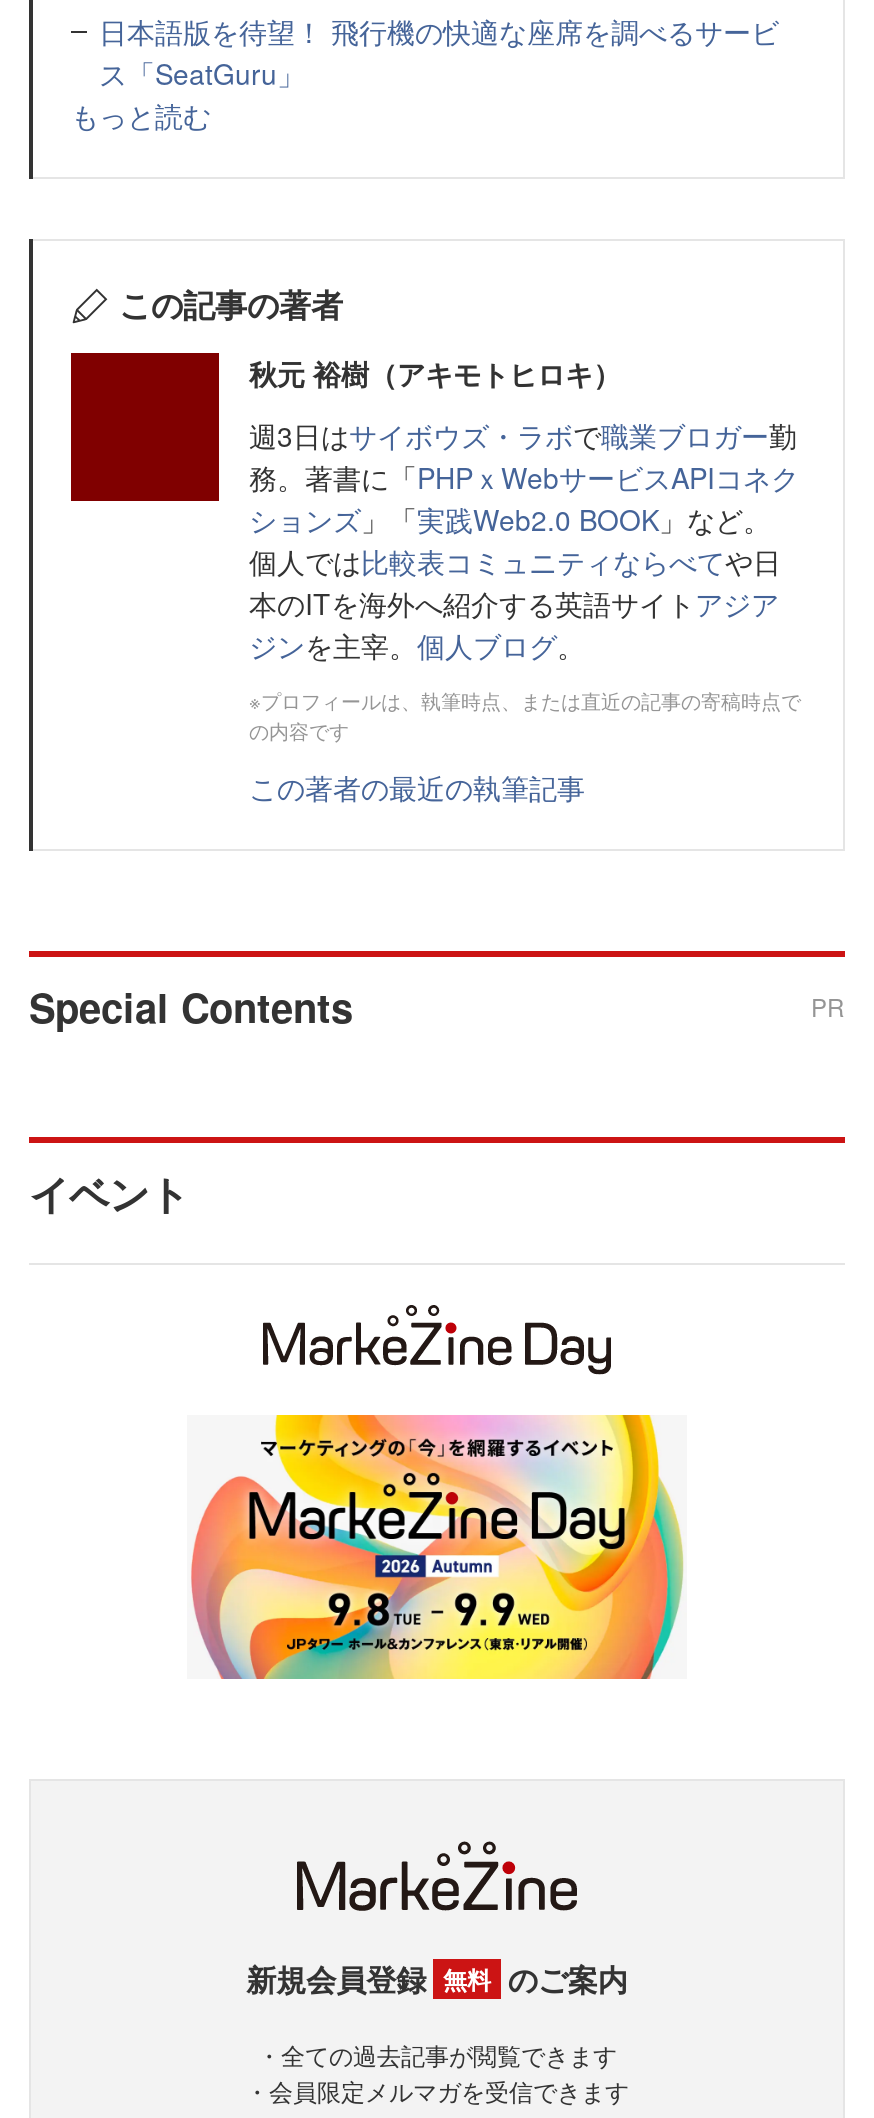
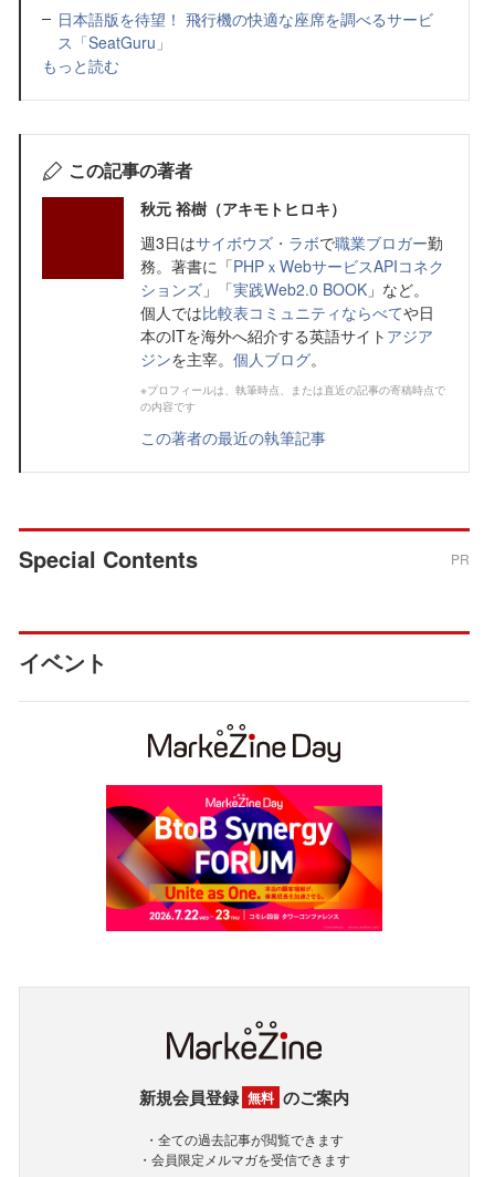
- [image]
+ [image]
